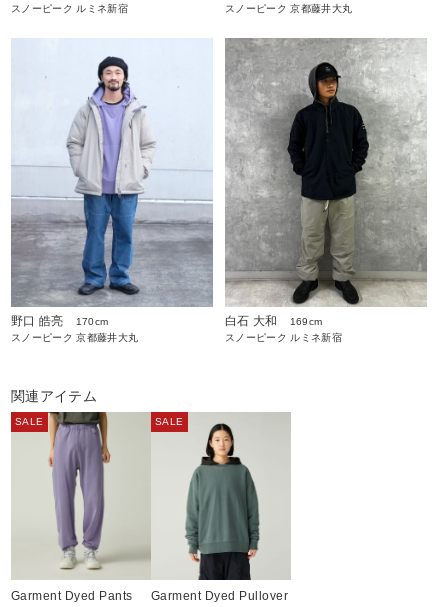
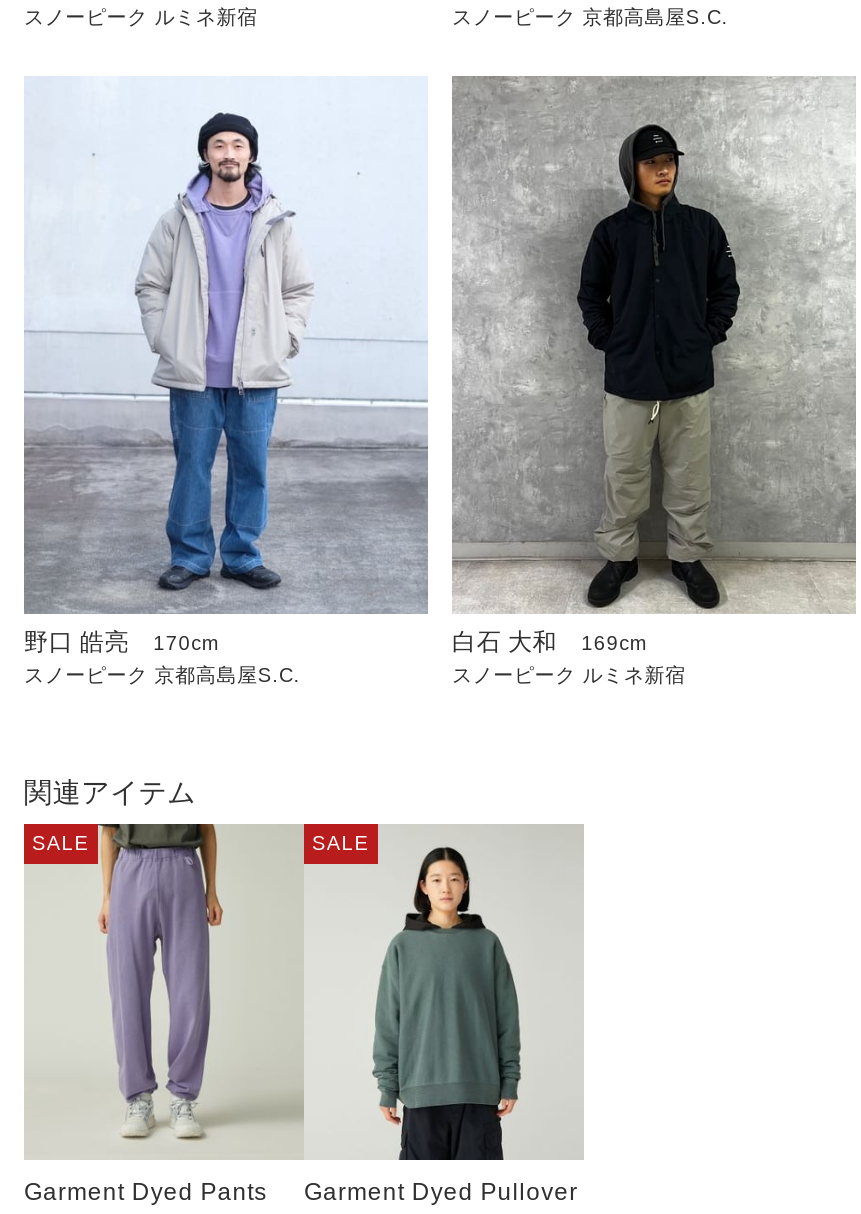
- スノーピーク 京都藤井大丸
+ スノーピーク 京都高島屋S.C.

- スノーピーク 京都藤井大丸
+ スノーピーク 京都高島屋S.C.
